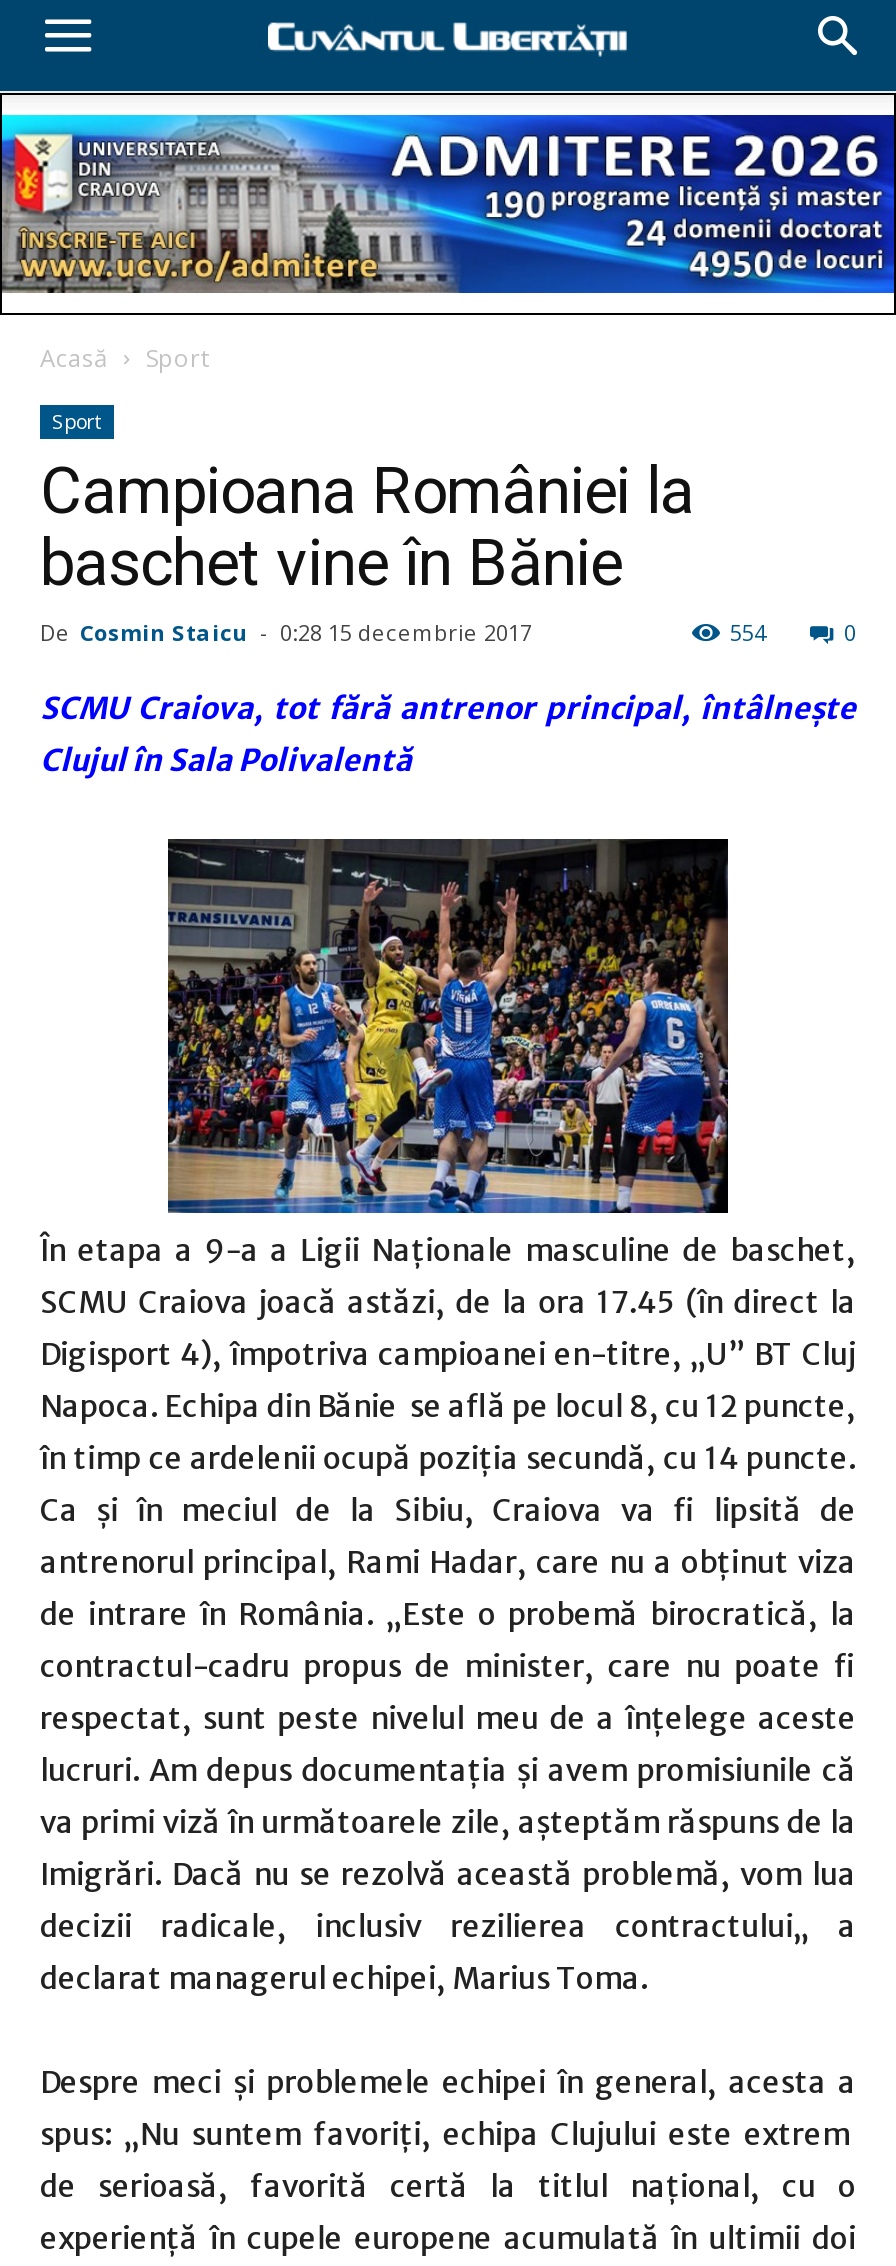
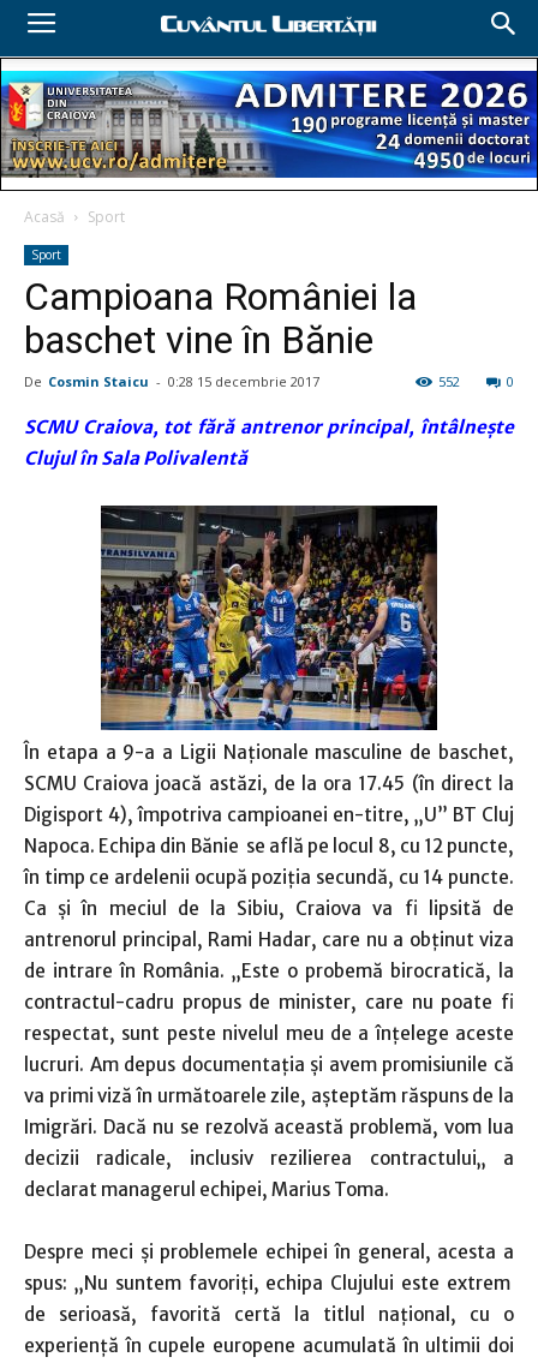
- 554
+ 552
